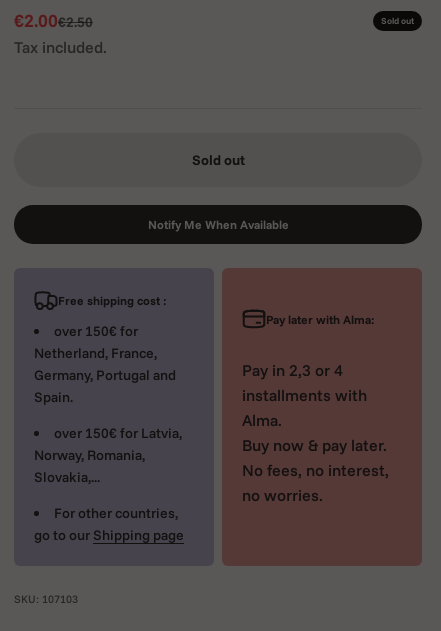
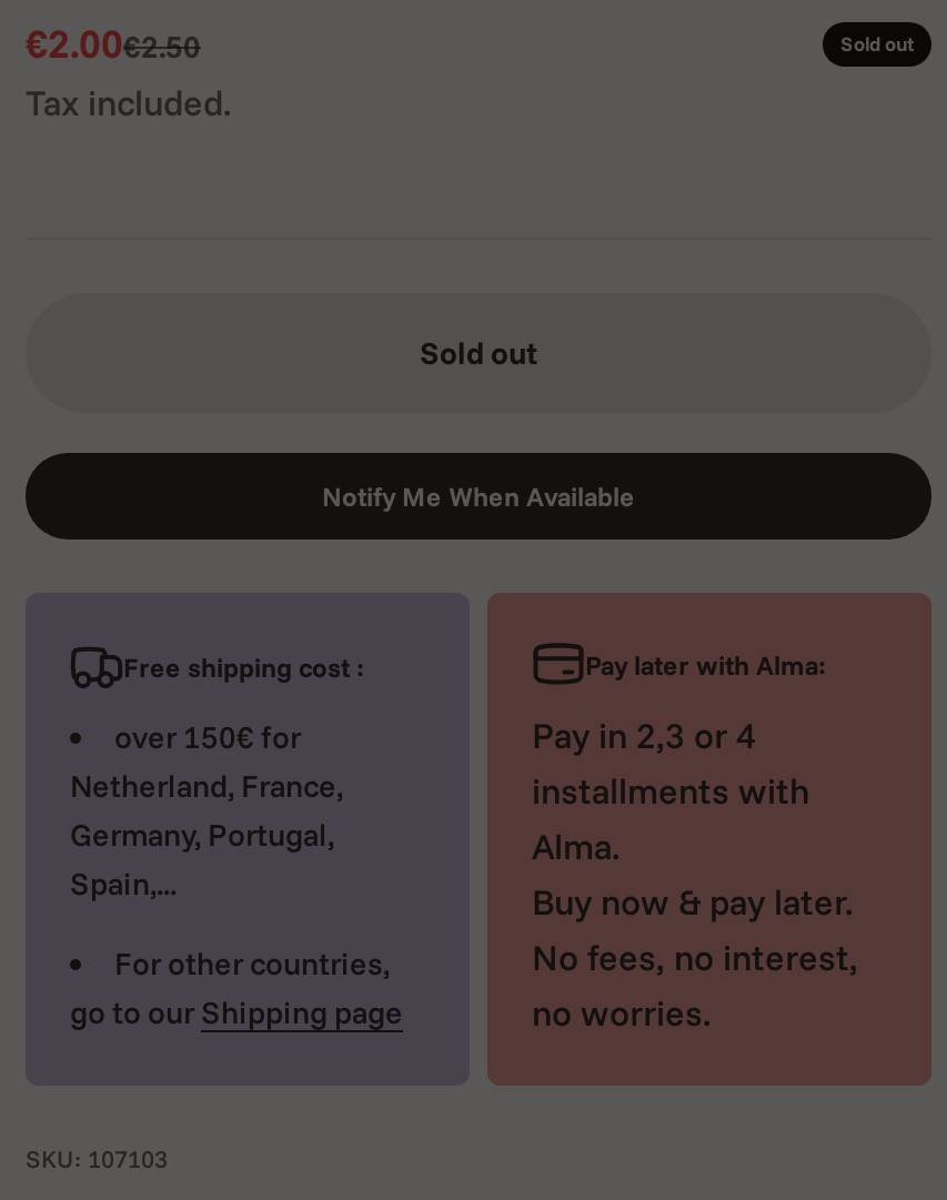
- Germany, Portugal and
- Spain.
- over 150€ for Latvia,
- Norway, Romania,
- Slovakia,...
+ Germany, Portugal,
+ Spain,...
